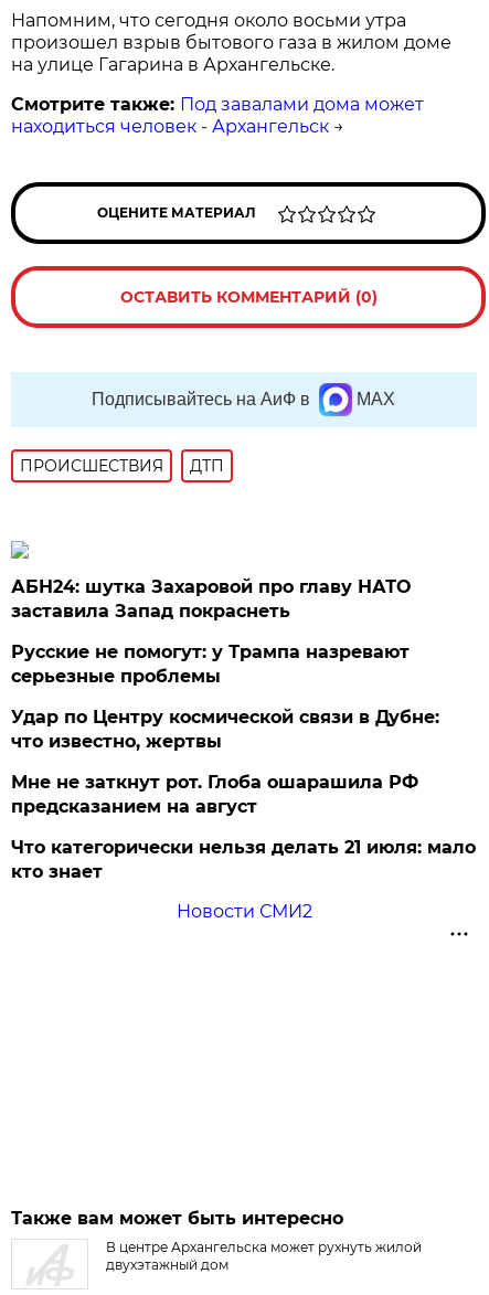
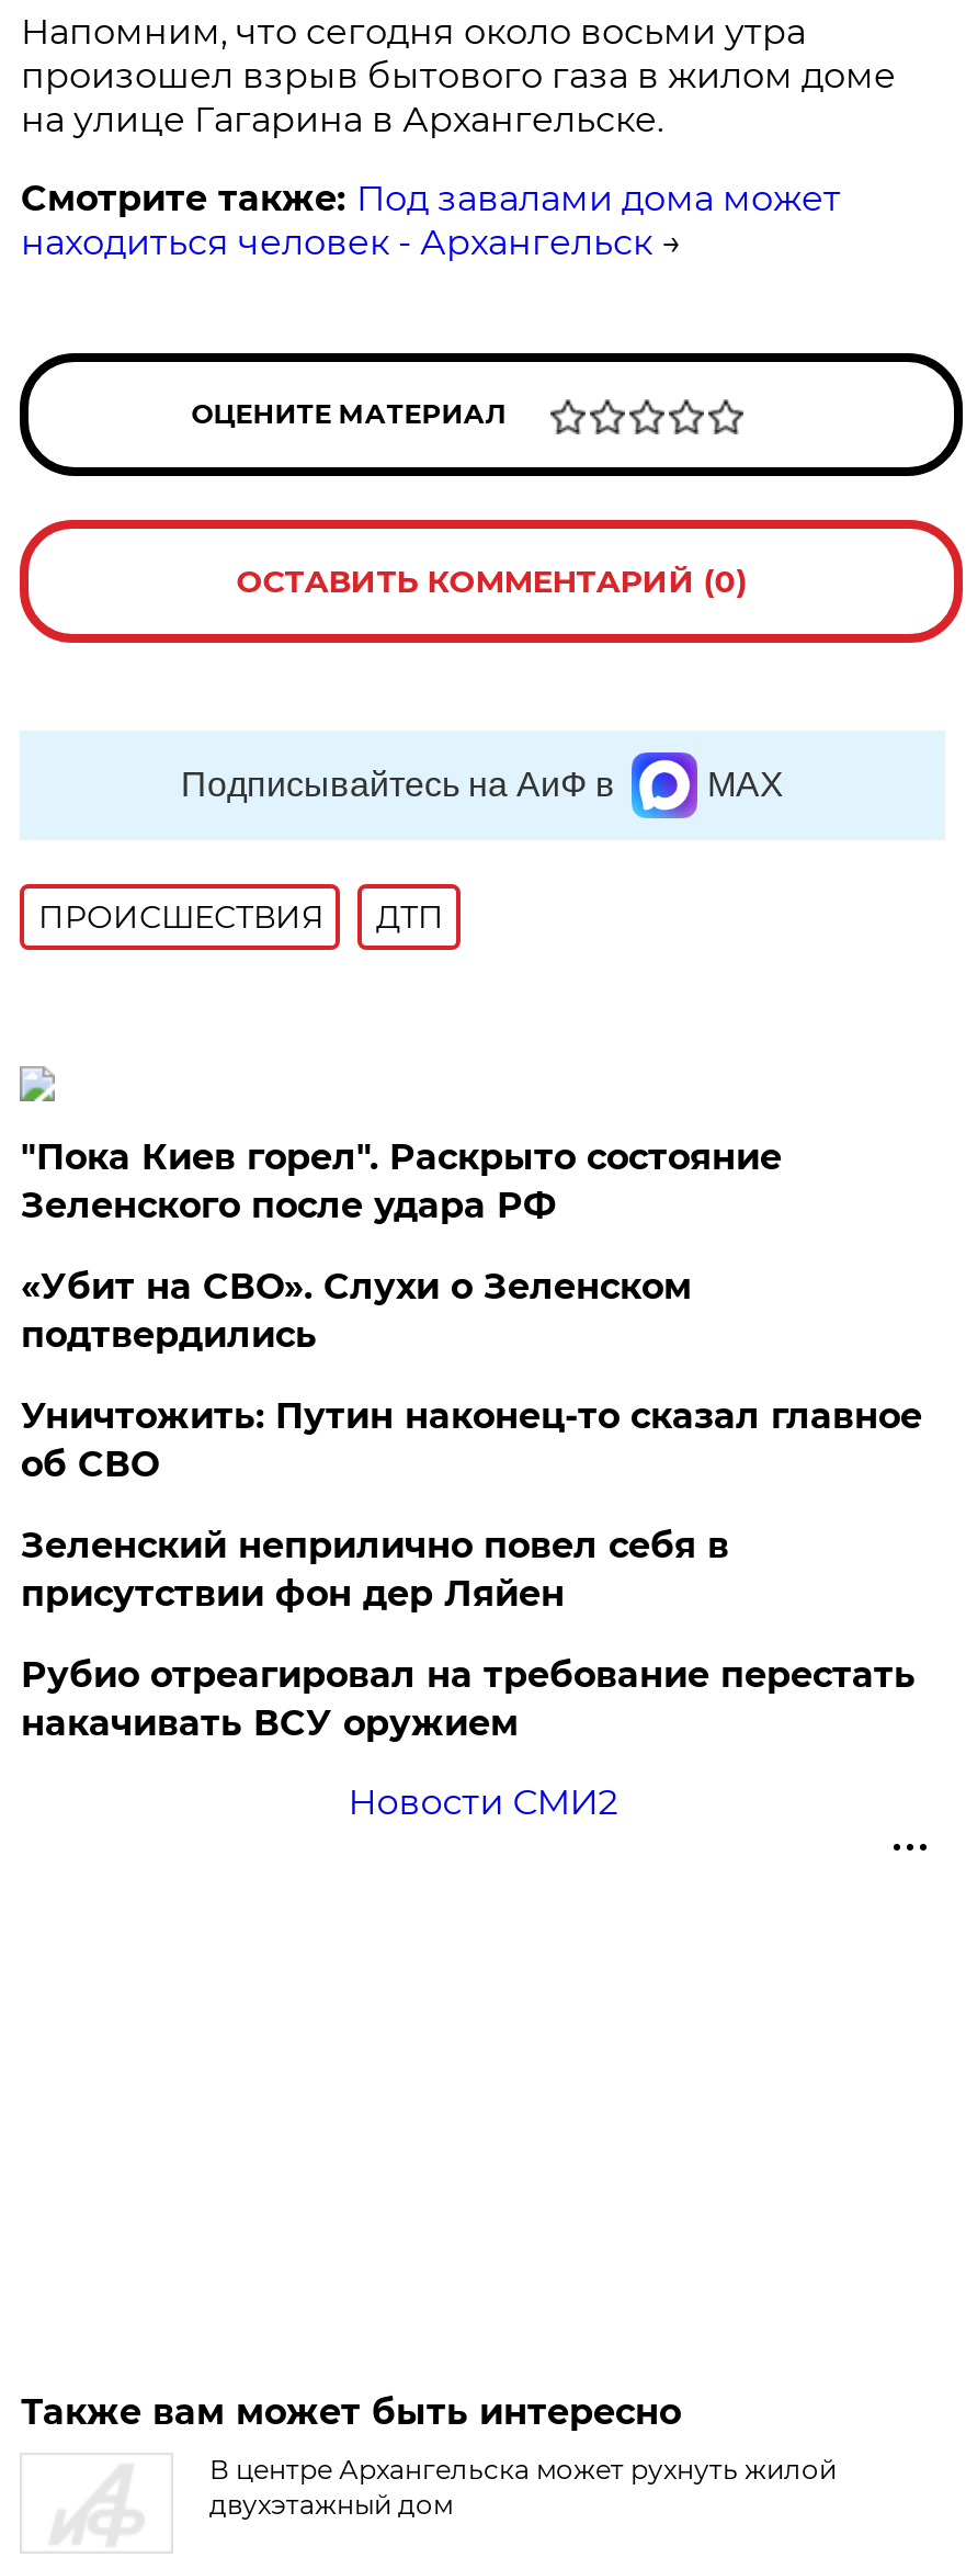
- АБН24: шутка Захаровой про главу НАТО
- заставила Запад покраснеть
+ "Пока Киев горел". Раскрыто состояние
+ Зеленского после удара РФ

- Русские не помогут: у Трампа назревают
- серьезные проблемы
+ «Убит на СВО». Слухи о Зеленском
+ подтвердились

- Удар по Центру космической связи в Дубне:
- что известно, жертвы
+ Уничтожить: Путин наконец-то сказал главное
+ об СВО

- Мне не заткнут рот. Глоба ошарашила РФ
- предсказанием на август
+ Зеленский неприлично повел cебя в
+ присутствии фон дер Ляйен

- Что категорически нельзя делать 21 июля: мало
- кто знает
+ Рубио отреагировал на требование перестать
+ накачивать ВСУ оружием
